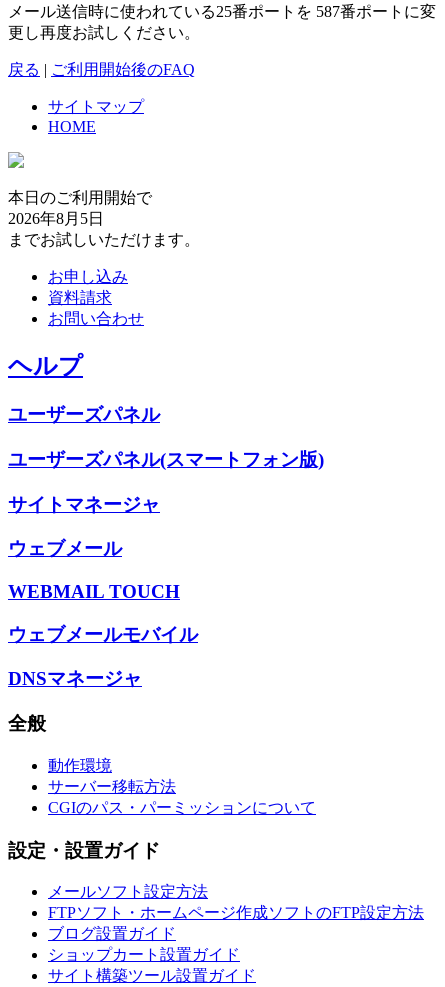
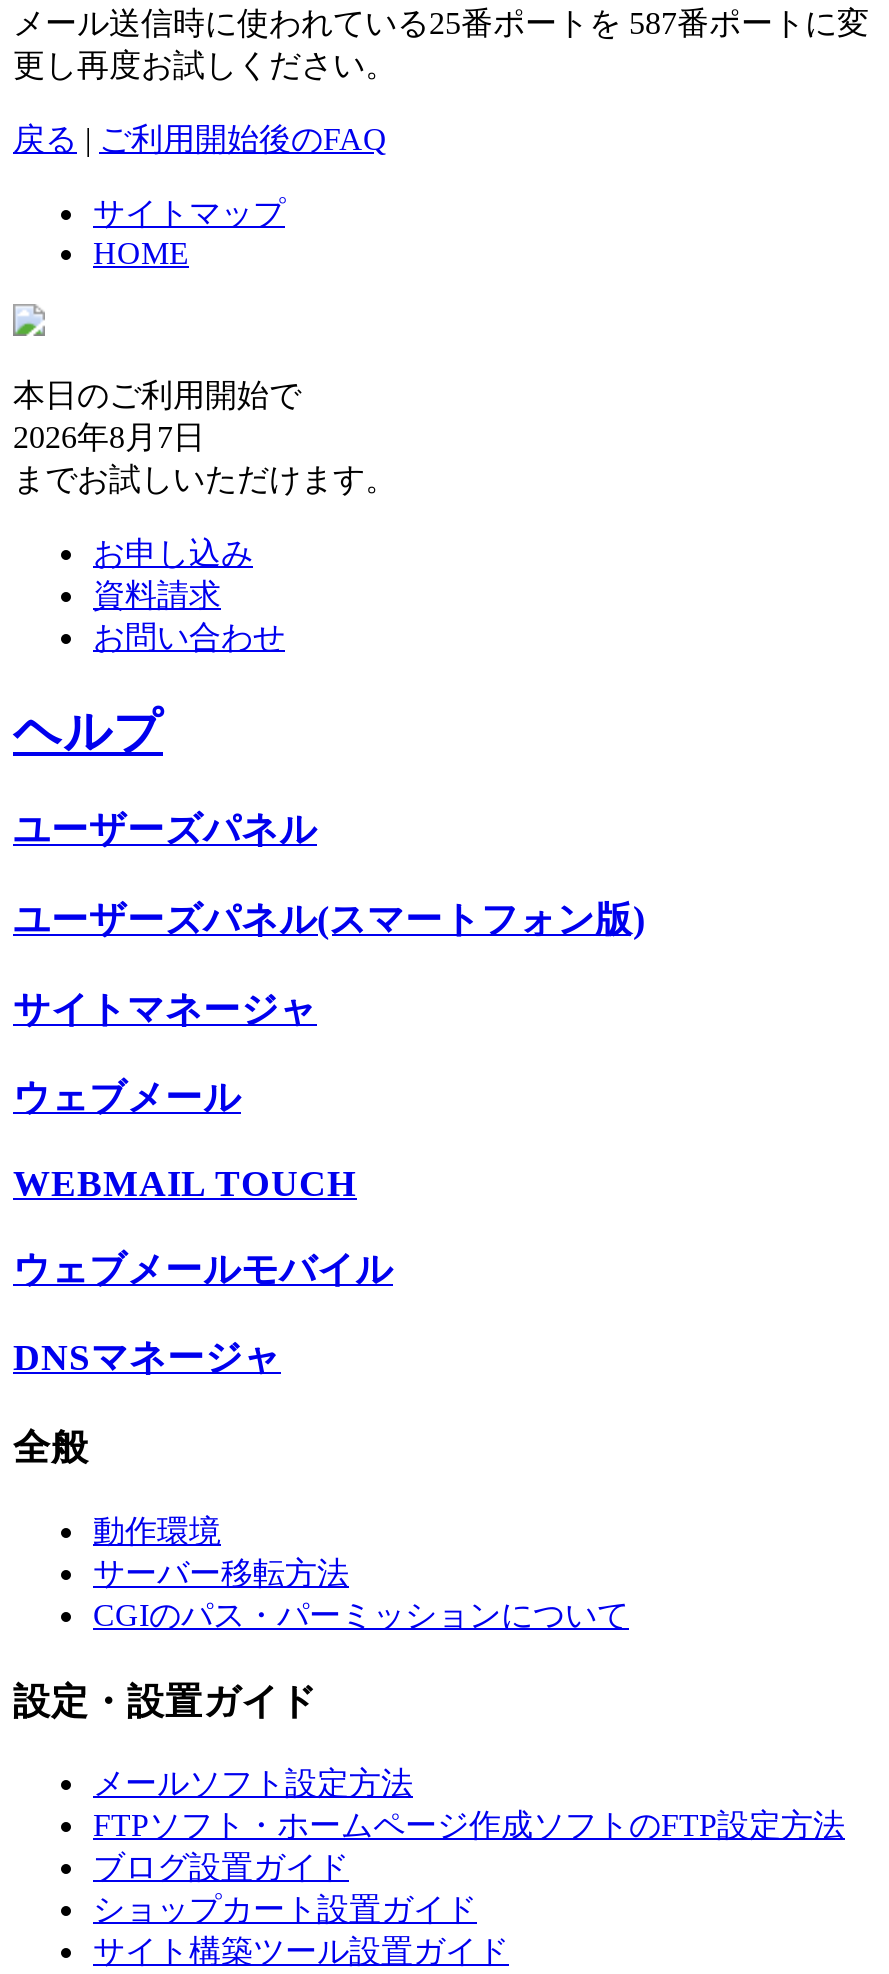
- 2026年8月5日
+ 2026年8月7日
